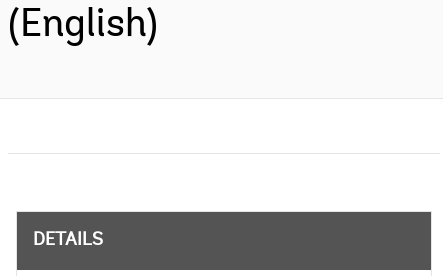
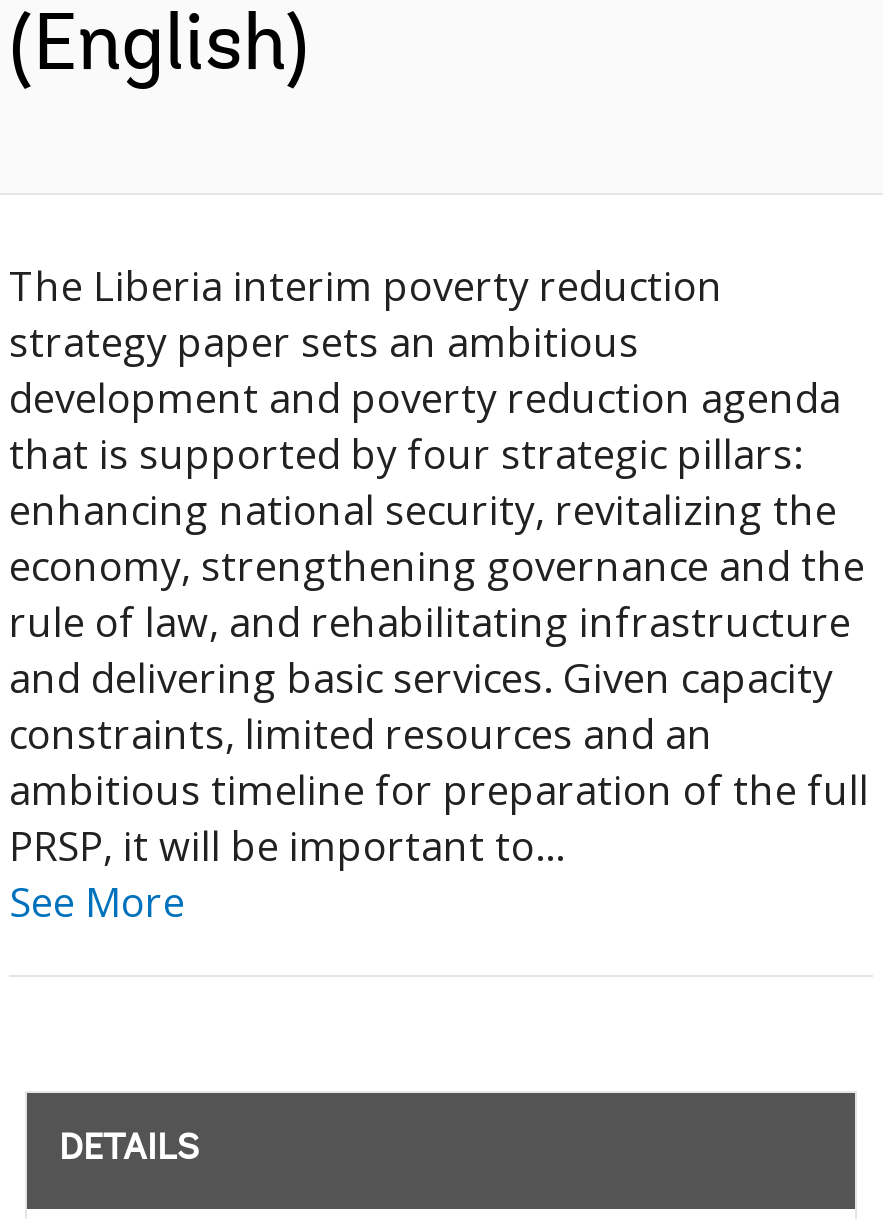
+ The Liberia interim poverty reduction
+ strategy paper sets an ambitious
+ development and poverty reduction agenda
+ that is supported by four strategic pillars:
+ enhancing national security, revitalizing the
+ economy, strengthening governance and the
+ rule of law, and rehabilitating infrastructure
+ and delivering basic services. Given capacity
+ constraints, limited resources and an
+ ambitious timeline for preparation of the full
+ PRSP, it will be important to...
+ See More
